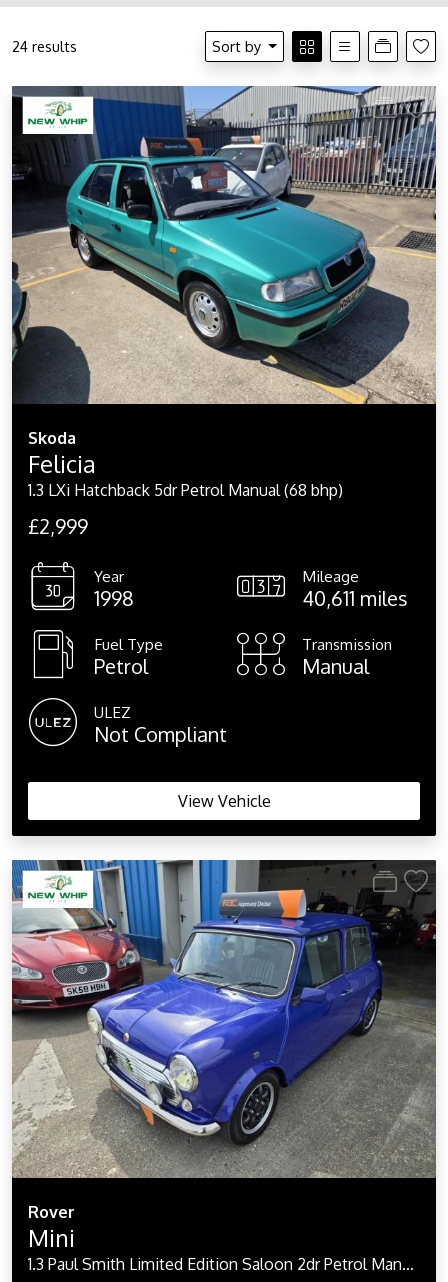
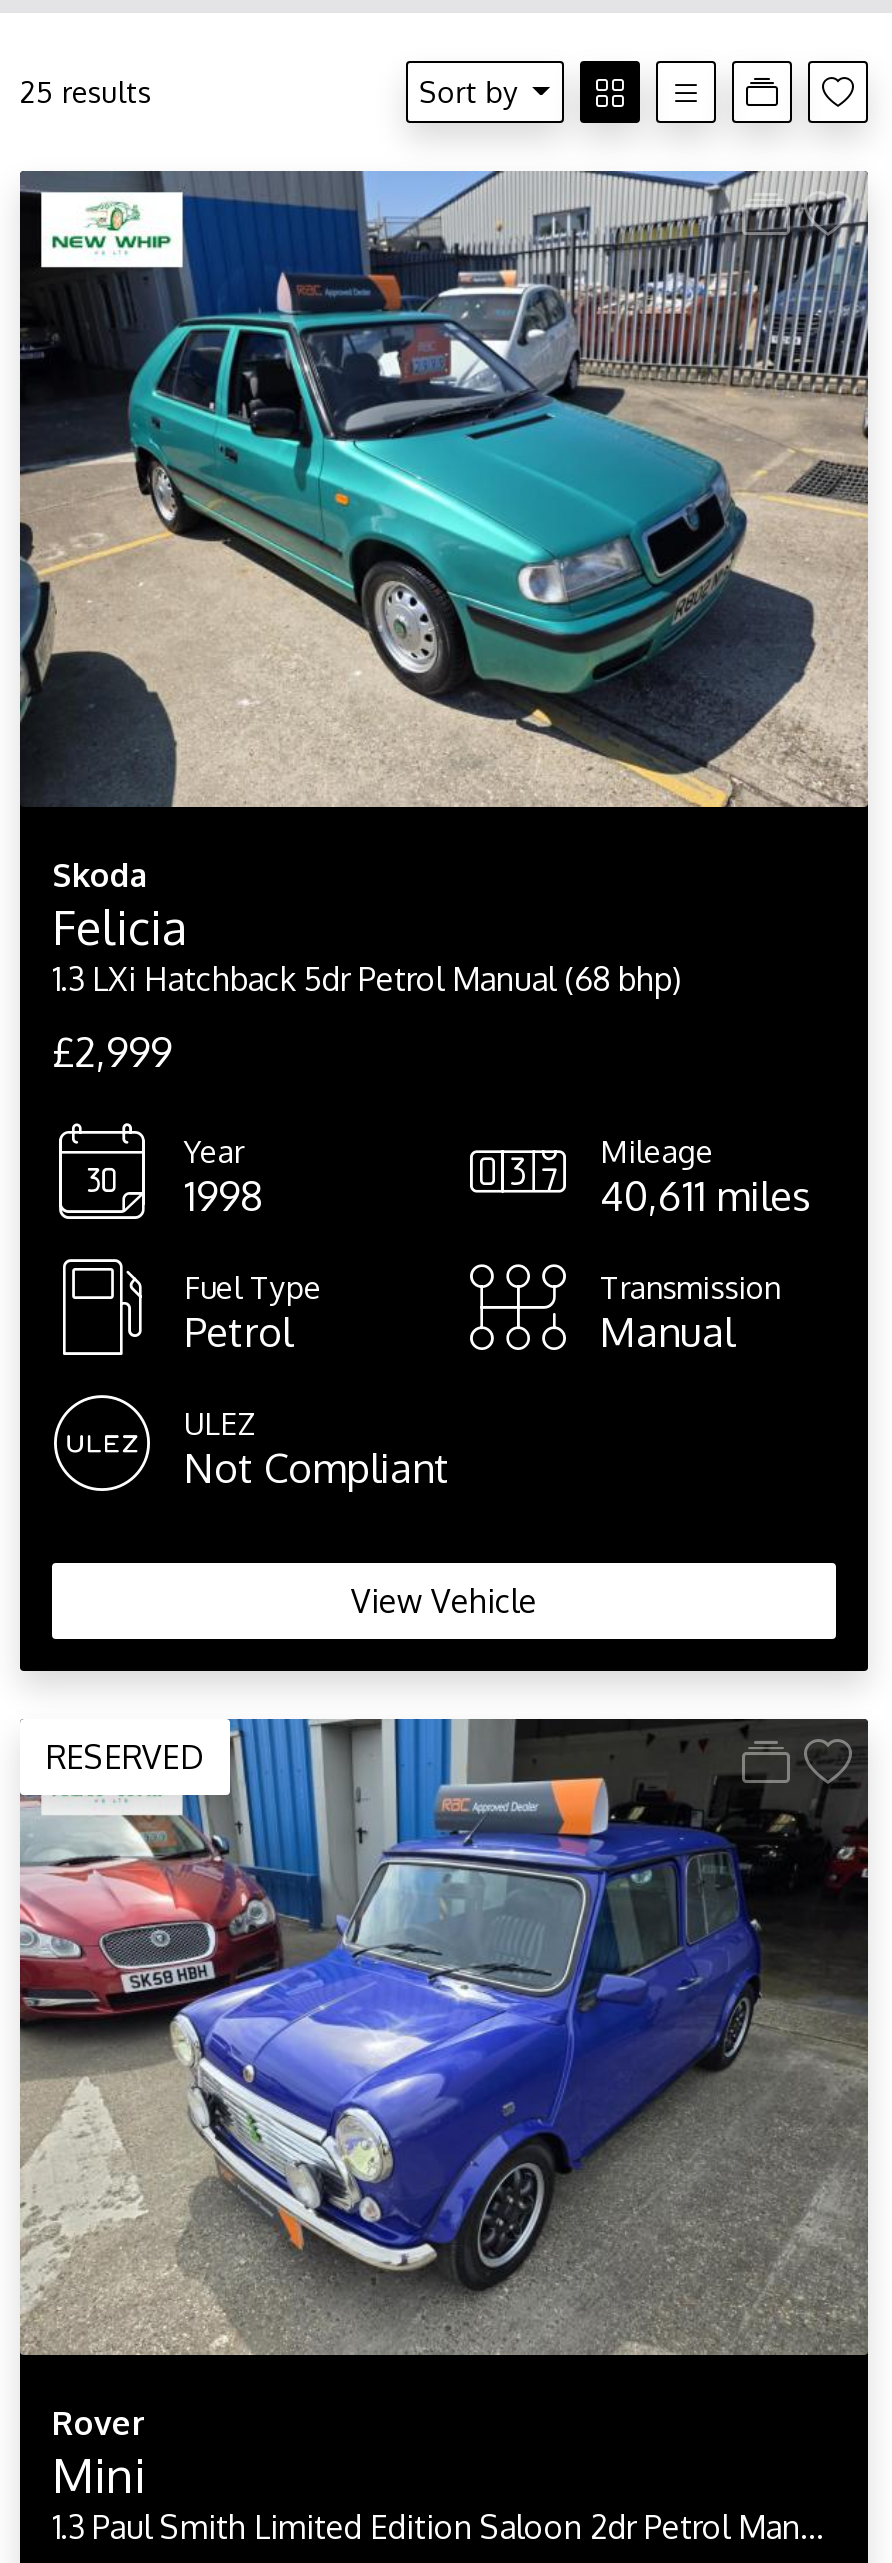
- 24 results
+ 25 results

+ RESERVED
